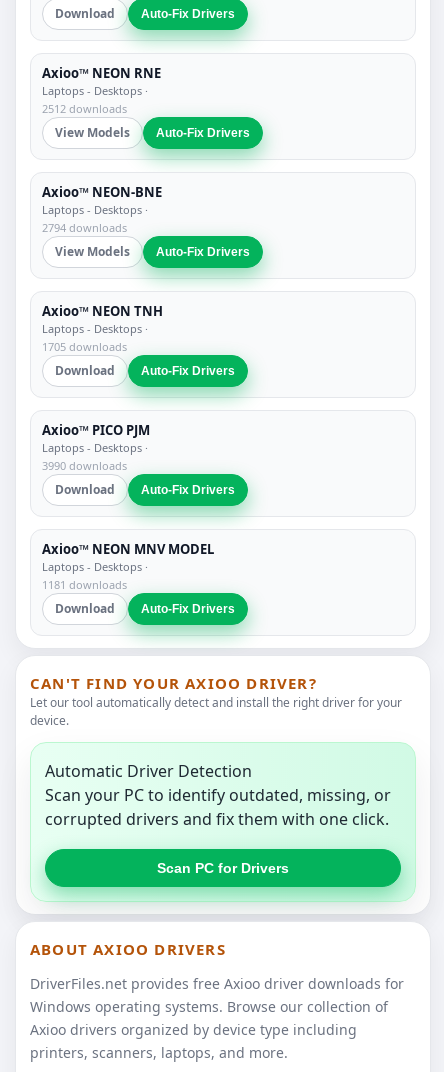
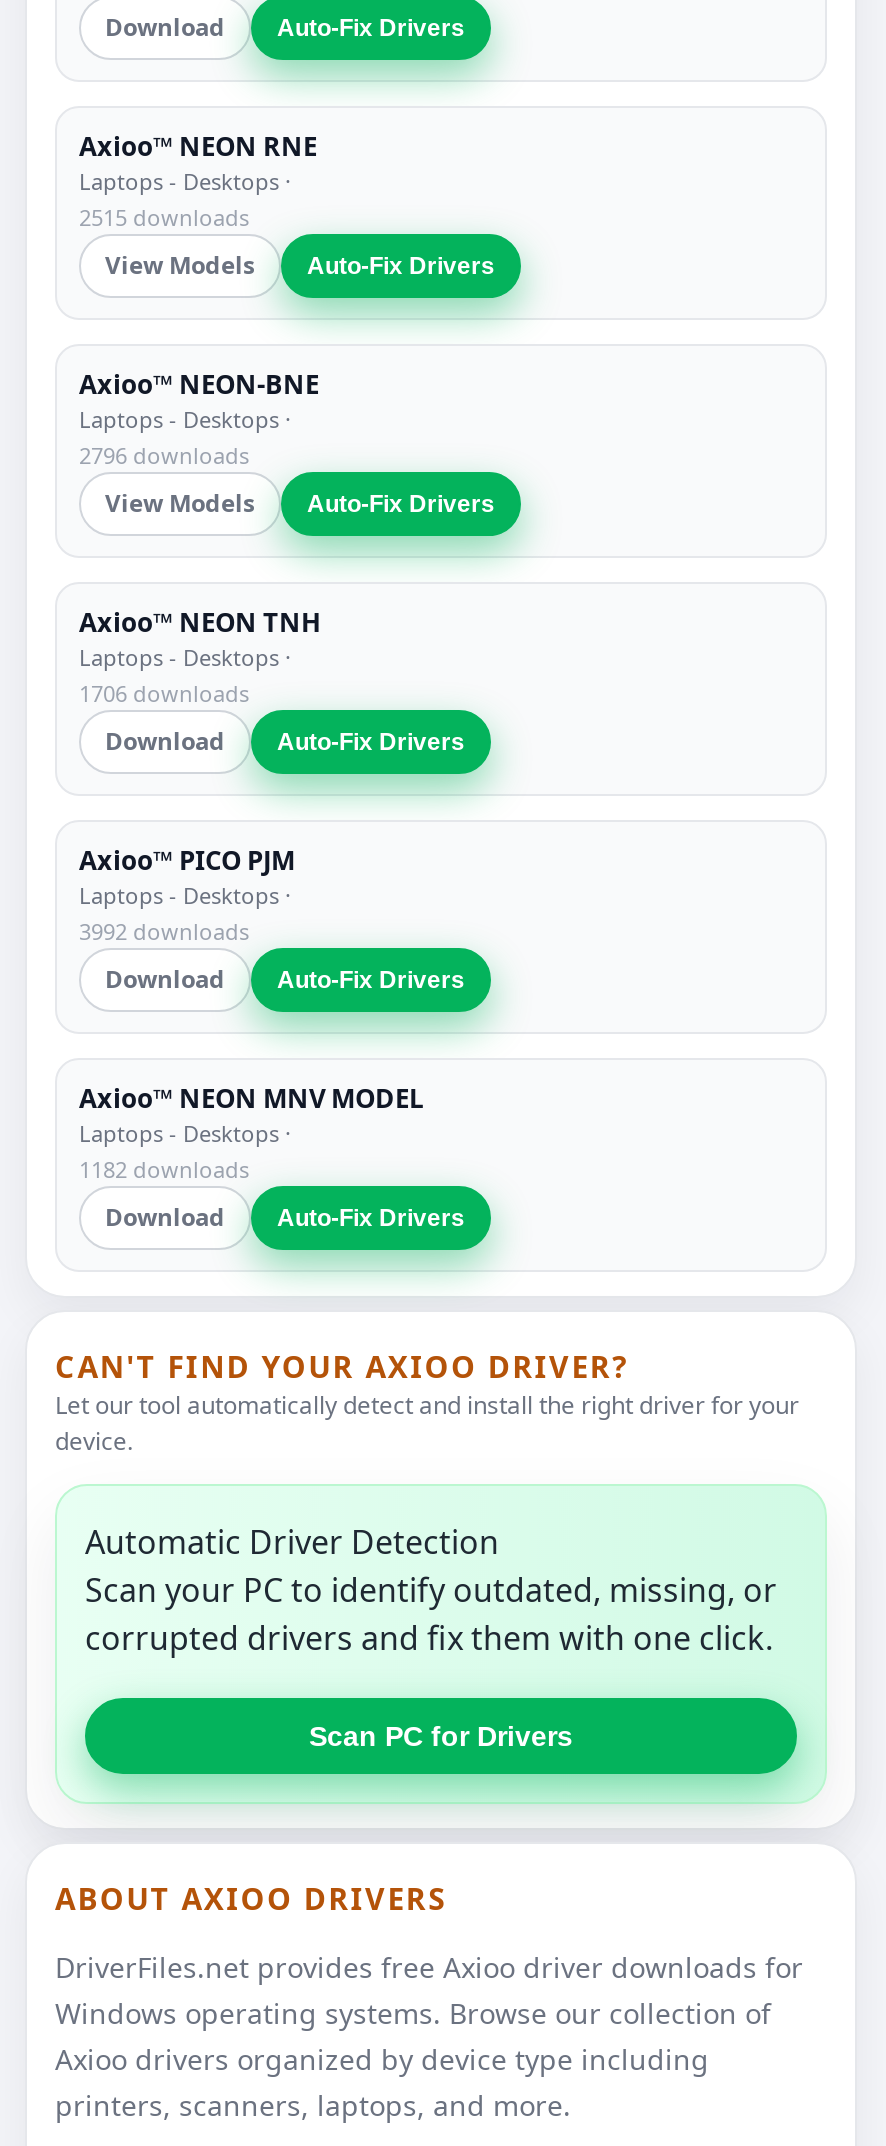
- 2512 downloads
+ 2515 downloads

- 2794 downloads
+ 2796 downloads

- 1705 downloads
+ 1706 downloads

- 3990 downloads
+ 3992 downloads

- 1181 downloads
+ 1182 downloads
